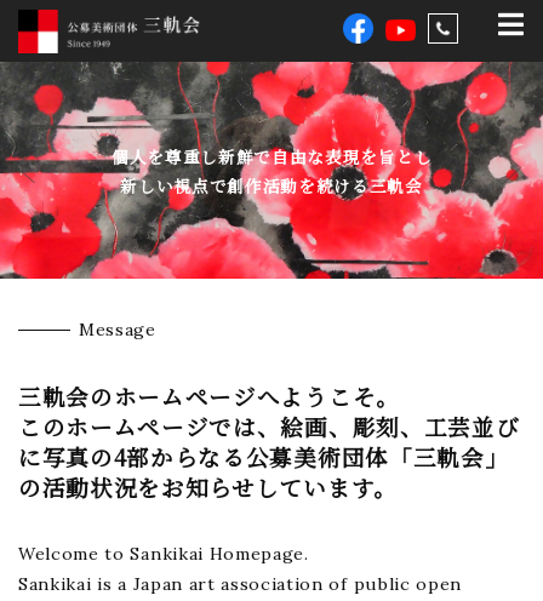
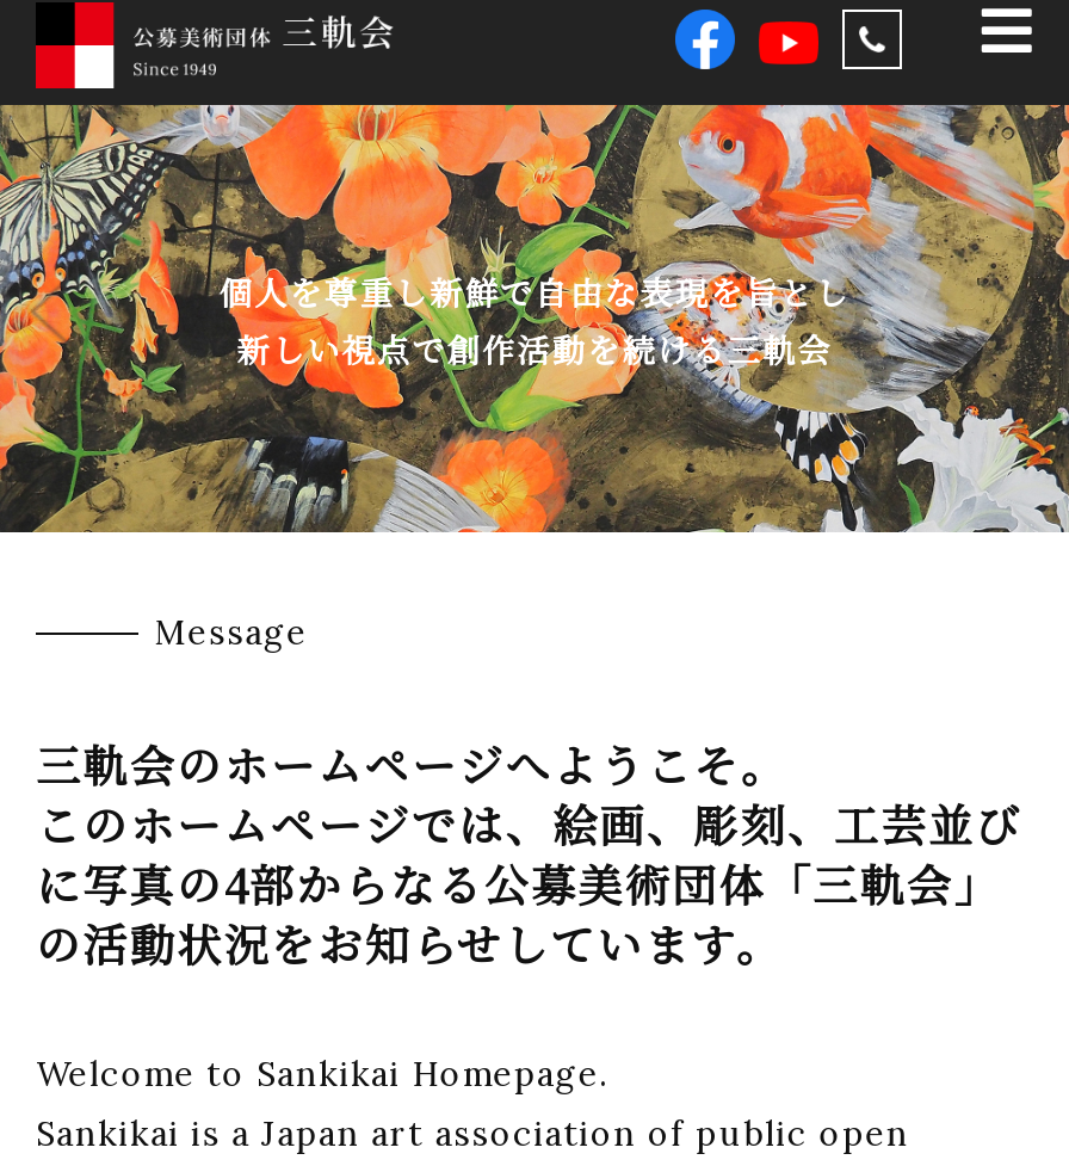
- [image]
+ [image]
